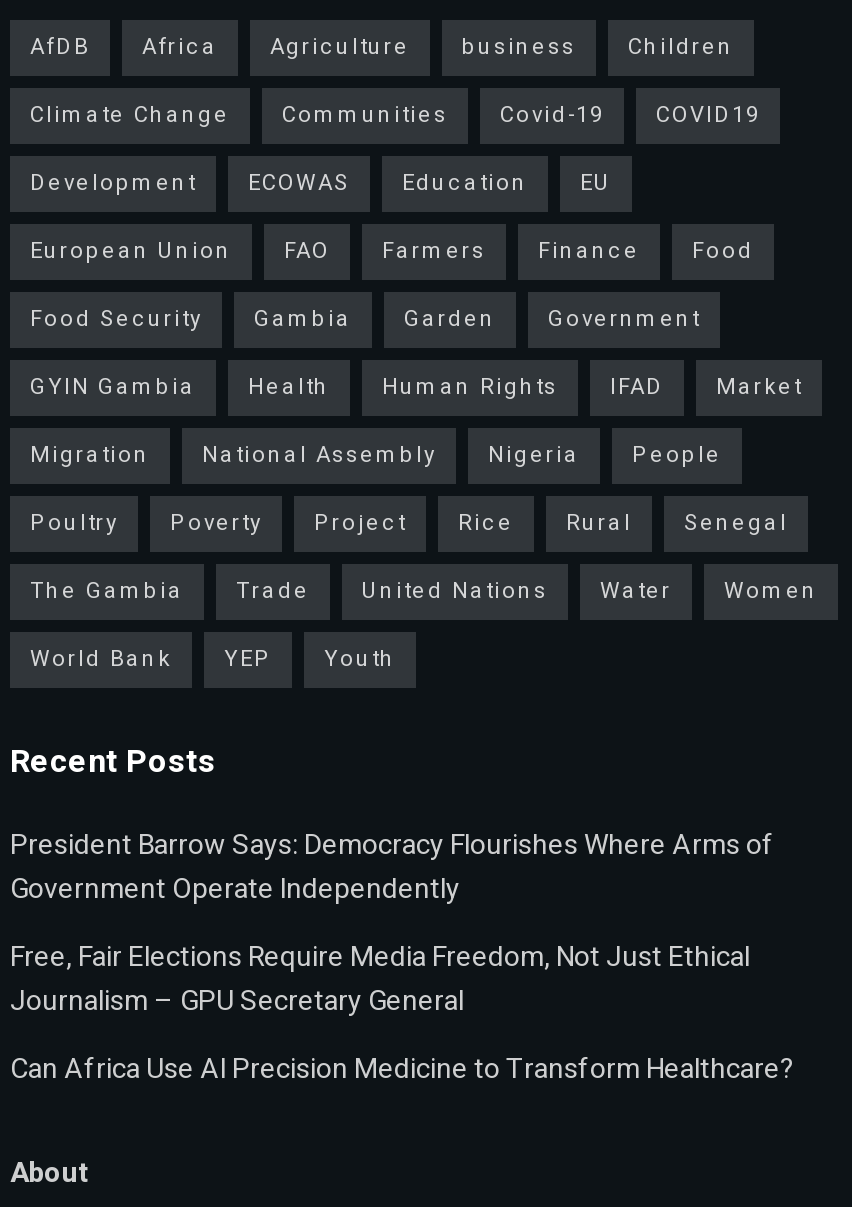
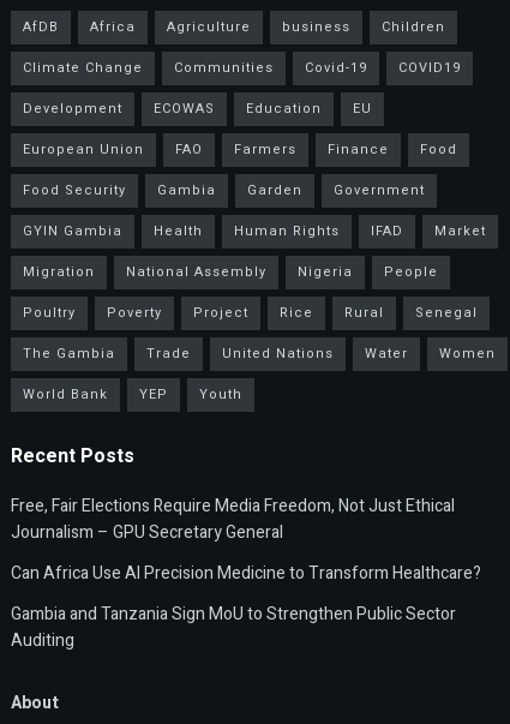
- President Barrow Says: Democracy Flourishes Where Arms of
- Government Operate Independently

moved up: Free, Fair Elections Require Media Freedom, Not Just Ethical | Journalism – GPU Secretary General | Can Africa Use AI Precision Medicine to Transform Healthcare?

+ Gambia and Tanzania Sign MoU to Strengthen Public Sector
+ Auditing
